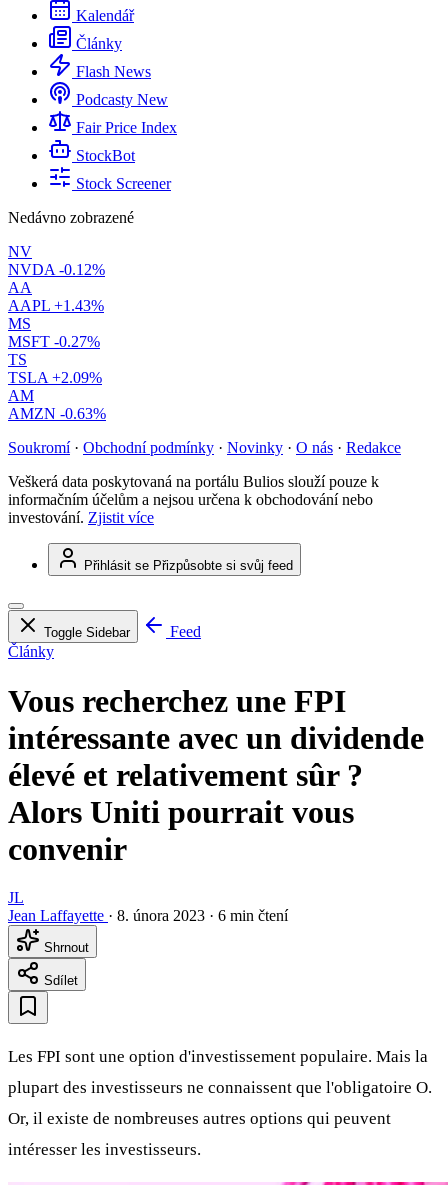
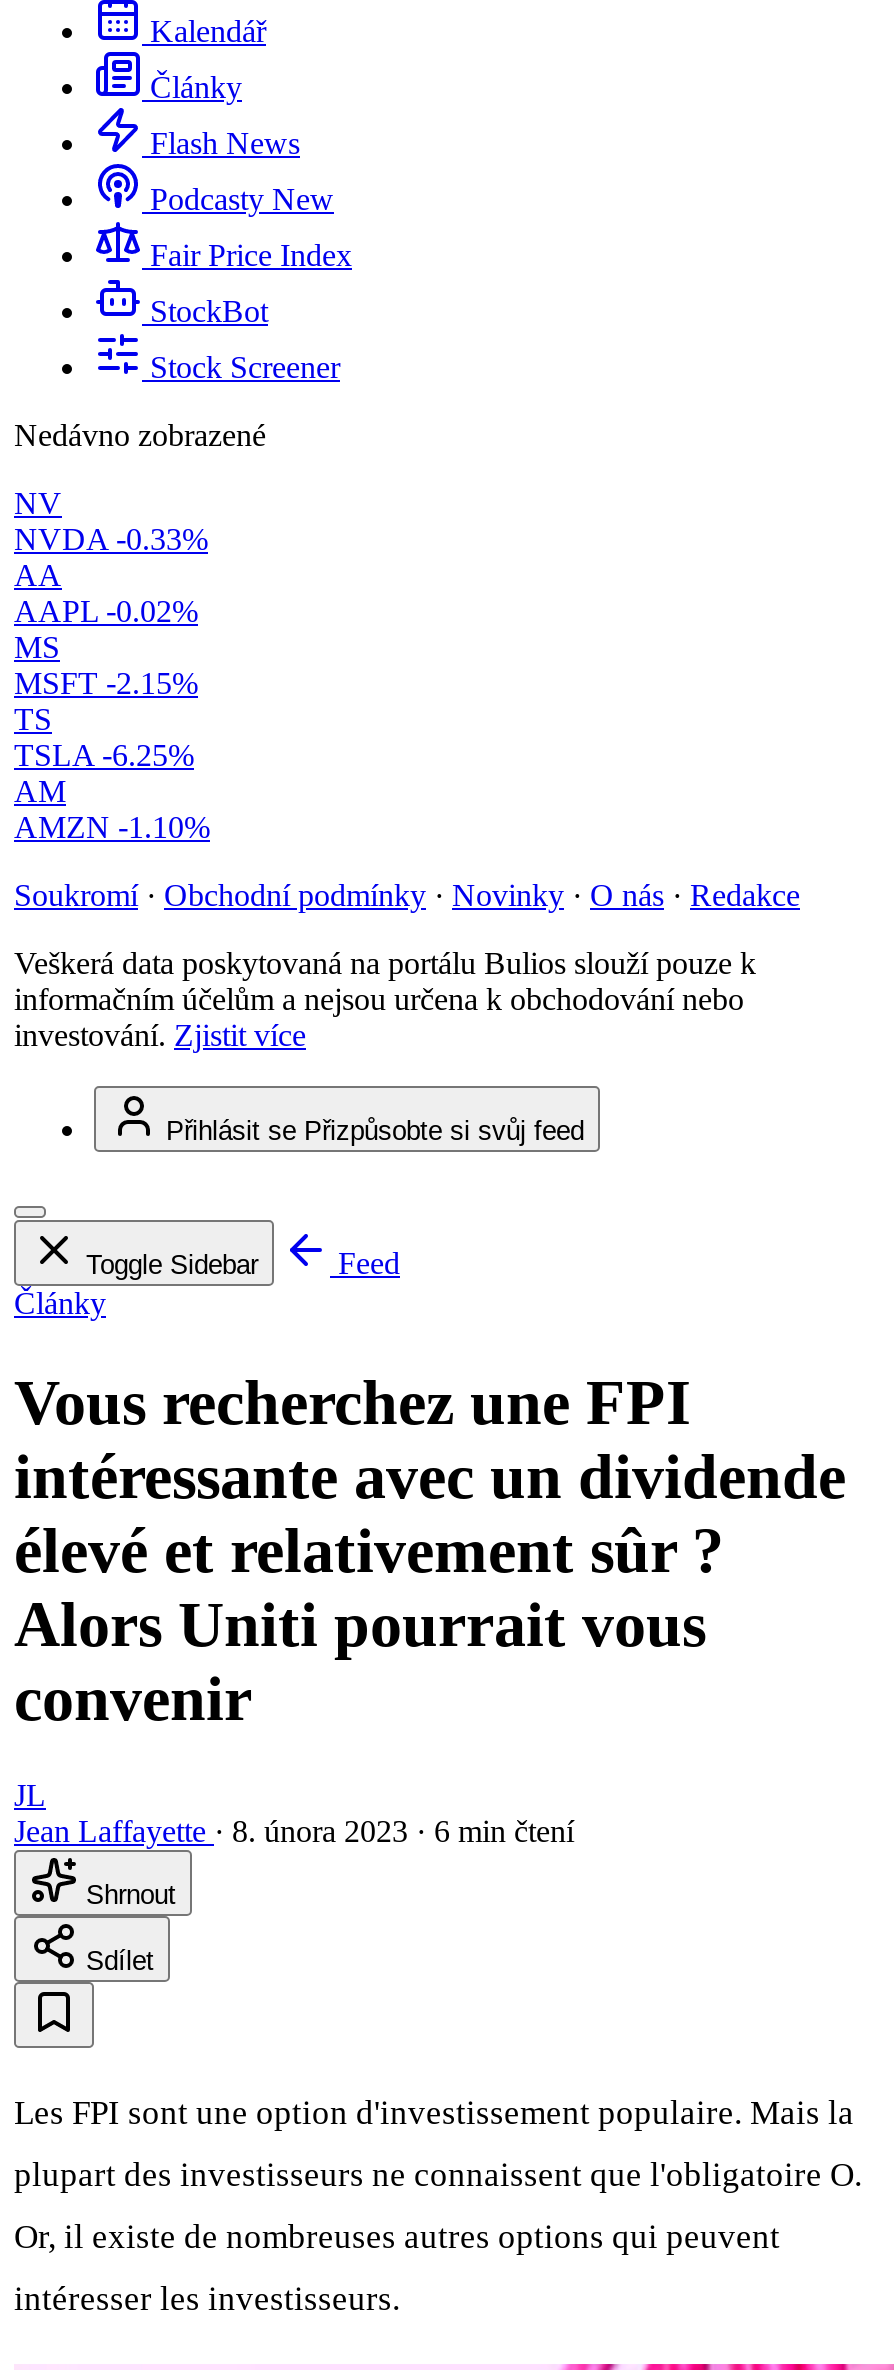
- NVDA -0.12%
+ NVDA -0.33%

- AAPL +1.43%
+ AAPL -0.02%

- MSFT -0.27%
+ MSFT -2.15%

- TSLA +2.09%
+ TSLA -6.25%

- AMZN -0.63%
+ AMZN -1.10%
